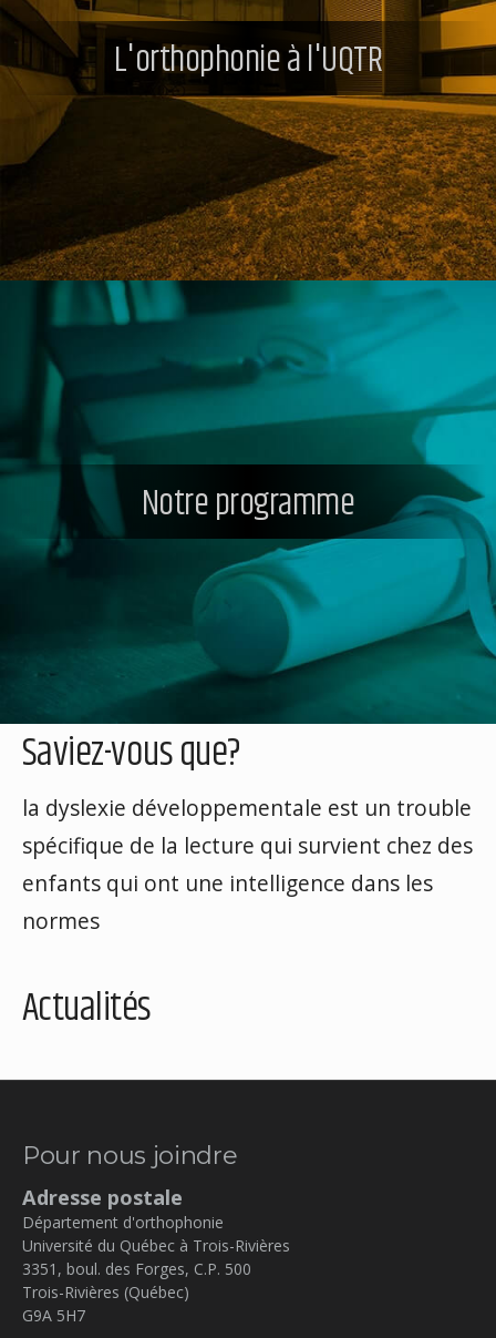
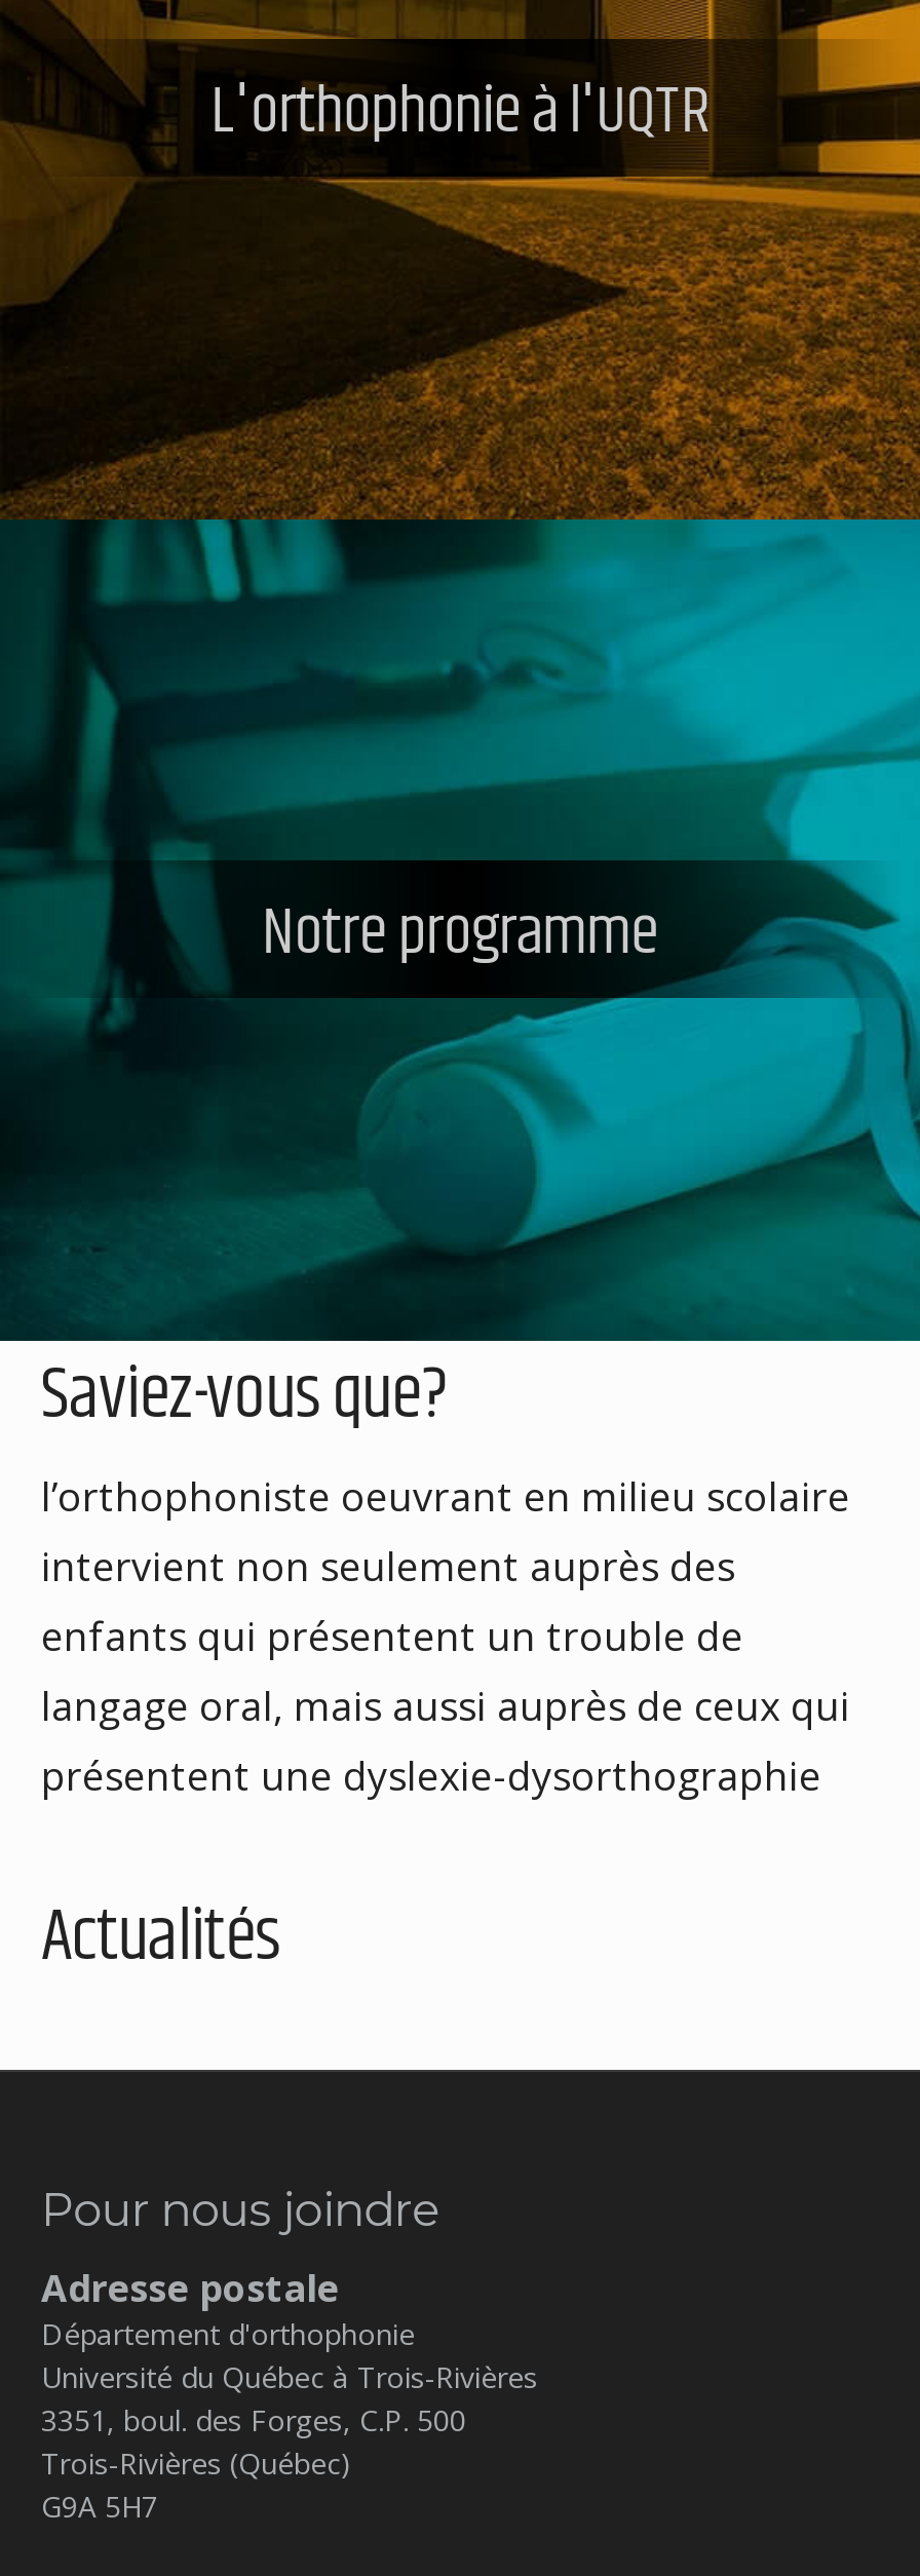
- la dyslexie développementale est un trouble
- spécifique de la lecture qui survient chez des
- enfants qui ont une intelligence dans les
- normes
+ l’orthophoniste oeuvrant en milieu scolaire
+ intervient non seulement auprès des
+ enfants qui présentent un trouble de
+ langage oral, mais aussi auprès de ceux qui
+ présentent une dyslexie-dysorthographie
